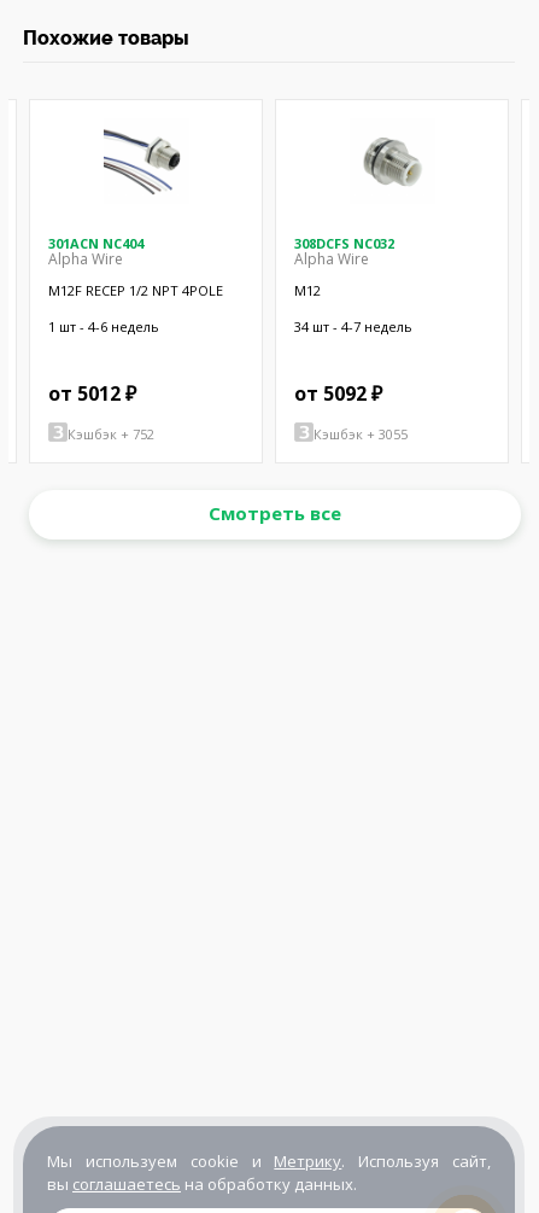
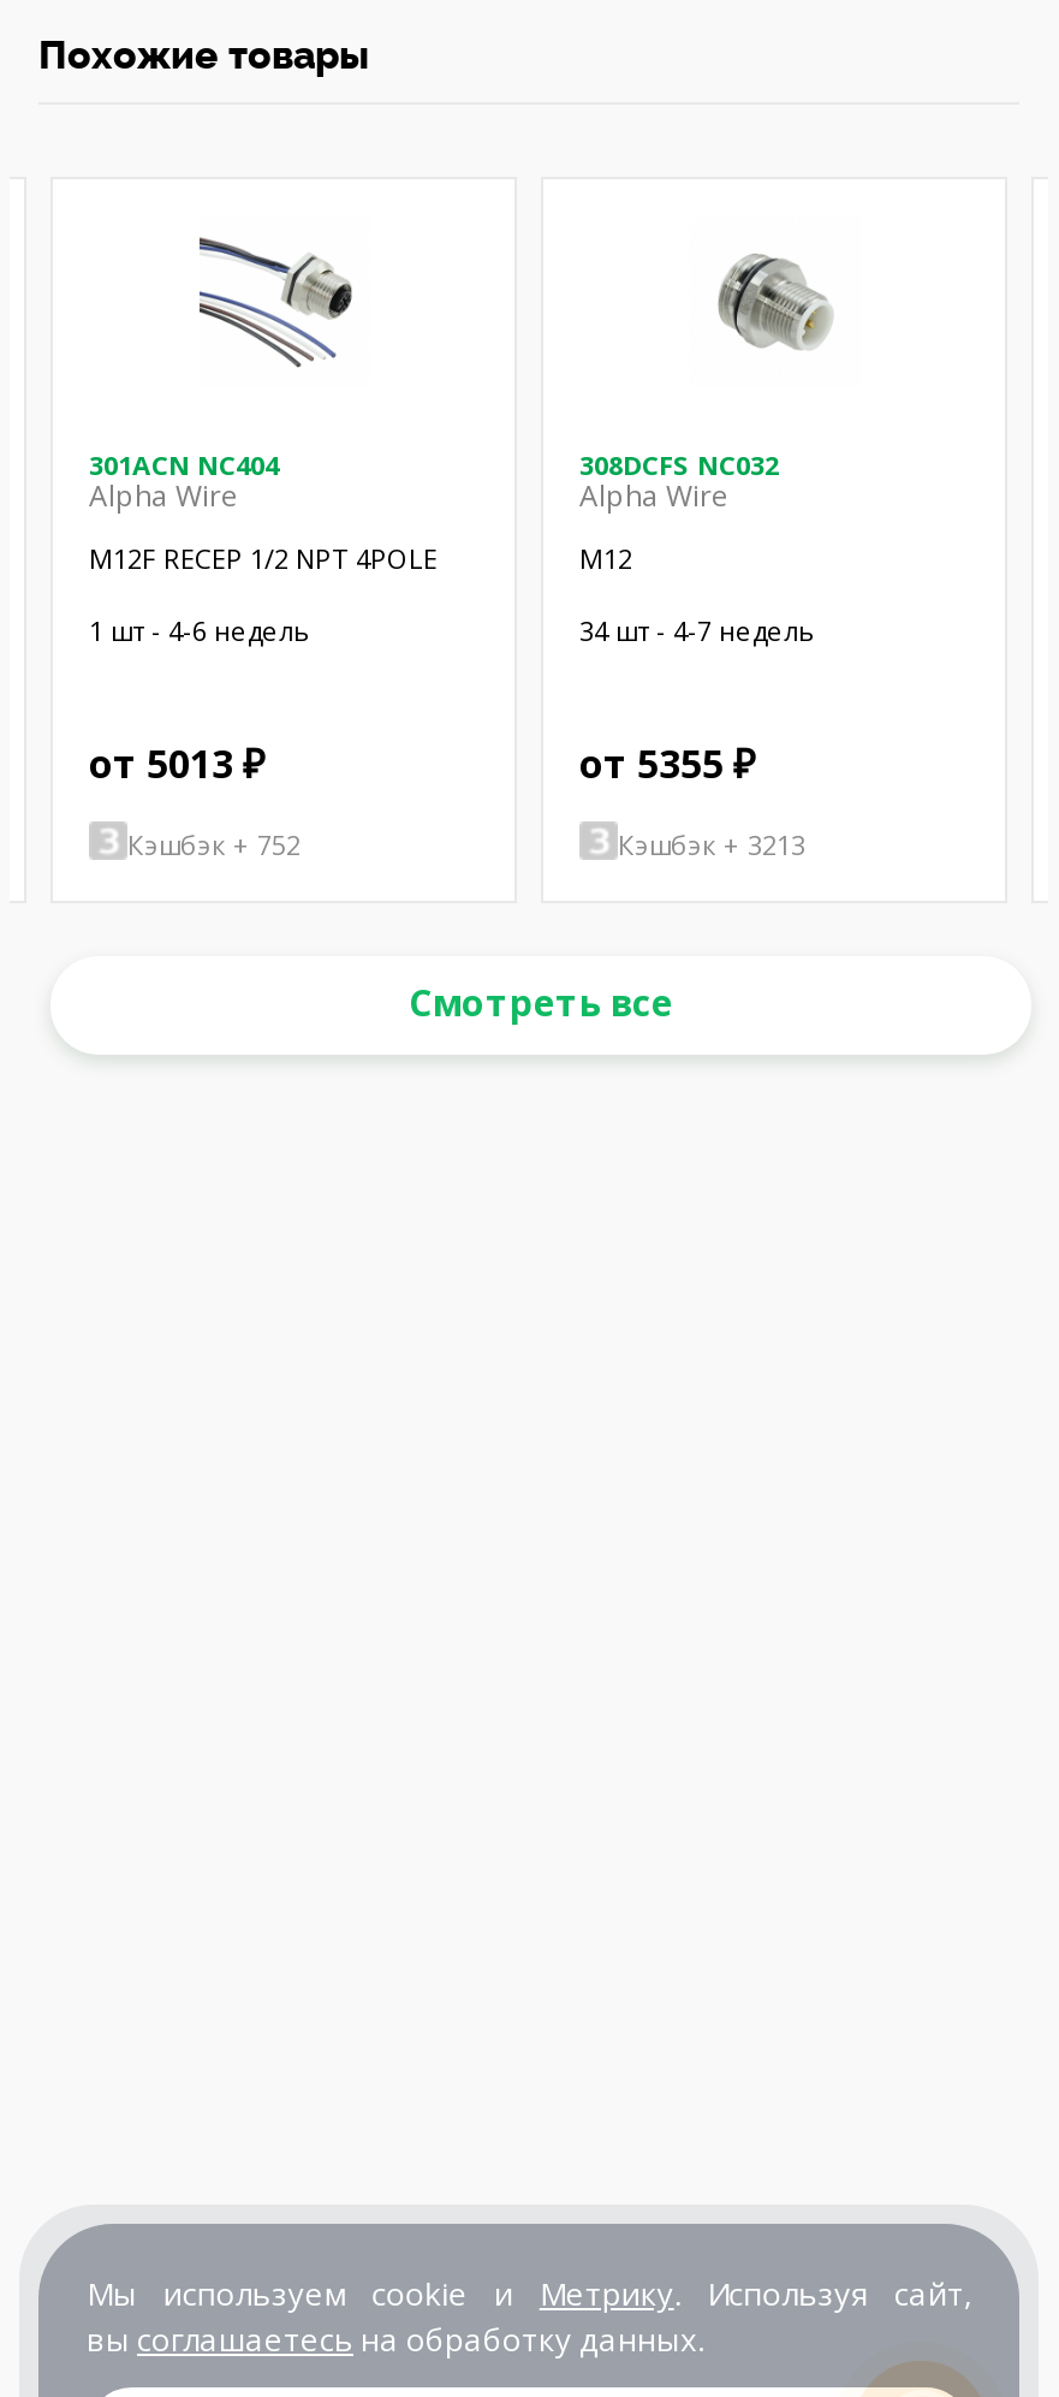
- от 5012 ₽
+ от 5013 ₽

- от 5092 ₽
+ от 5355 ₽

- Кэшбэк + 3055
+ Кэшбэк + 3213
